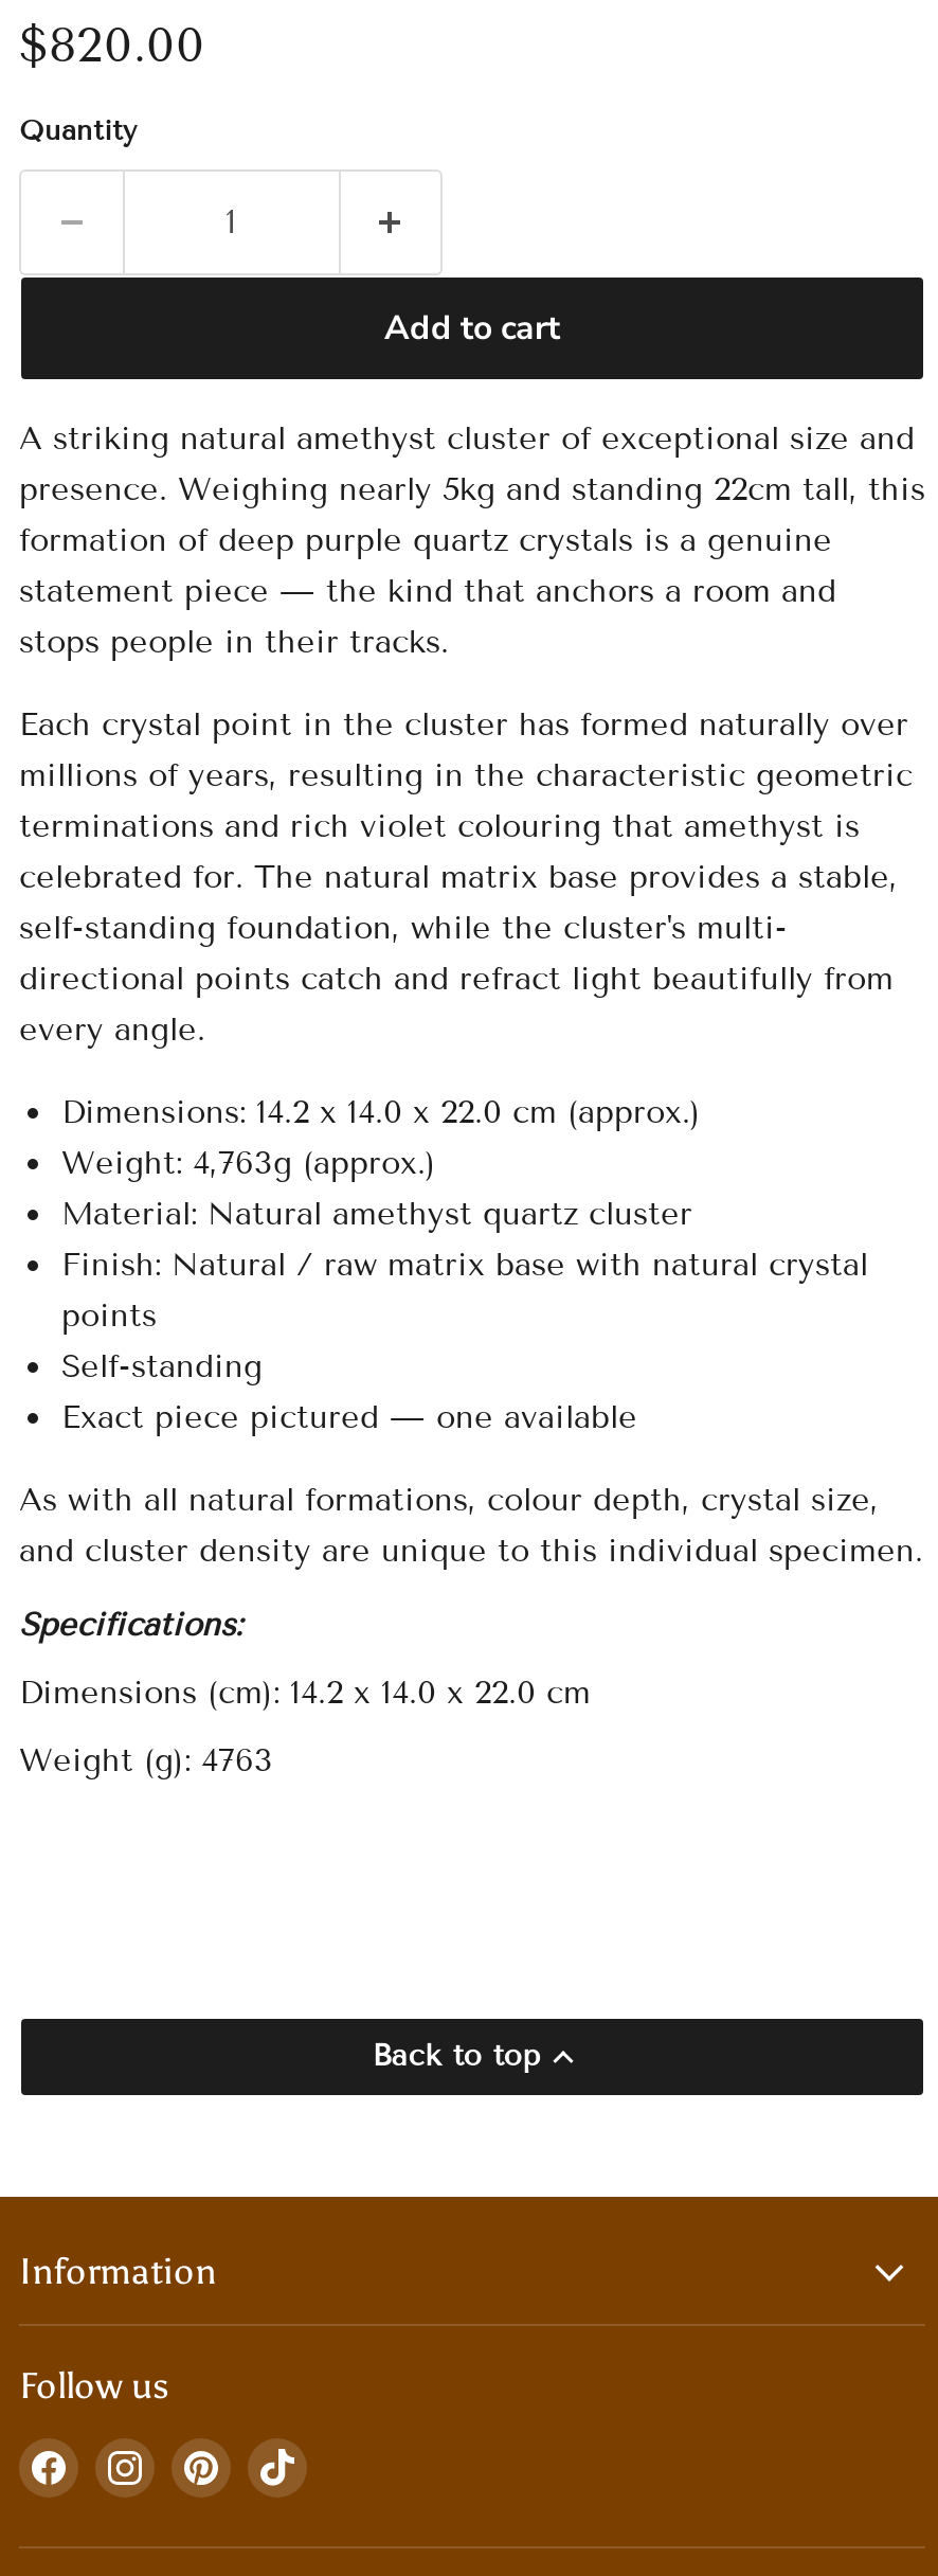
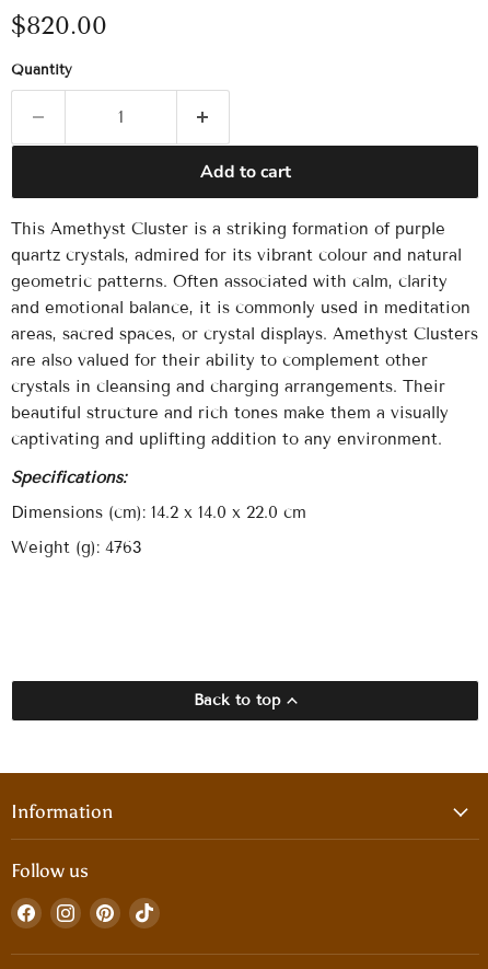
- A striking natural amethyst cluster of exceptional size and
- presence. Weighing nearly 5kg and standing 22cm tall, this
- formation of deep purple quartz crystals is a genuine
- statement piece — the kind that anchors a room and
- stops people in their tracks.
- Each crystal point in the cluster has formed naturally over
- millions of years, resulting in the characteristic geometric
- terminations and rich violet colouring that amethyst is
- celebrated for. The natural matrix base provides a stable,
- self-standing foundation, while the cluster's multi-
- directional points catch and refract light beautifully from
- every angle.
- Dimensions: 14.2 x 14.0 x 22.0 cm (approx.)
- Weight: 4,763g (approx.)
- Material: Natural amethyst quartz cluster
- Finish: Natural / raw matrix base with natural crystal
- points
- Self-standing
- Exact piece pictured — one available
- As with all natural formations, colour depth, crystal size,
- and cluster density are unique to this individual specimen.
+ This Amethyst Cluster is a striking formation of purple
+ quartz crystals, admired for its vibrant colour and natural
+ geometric patterns. Often associated with calm, clarity
+ and emotional balance, it is commonly used in meditation
+ areas, sacred spaces, or crystal displays. Amethyst Clusters
+ are also valued for their ability to complement other
+ crystals in cleansing and charging arrangements. Their
+ beautiful structure and rich tones make them a visually
+ captivating and uplifting addition to any environment.
